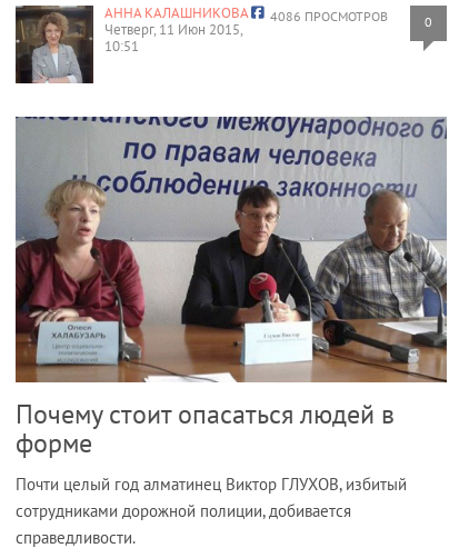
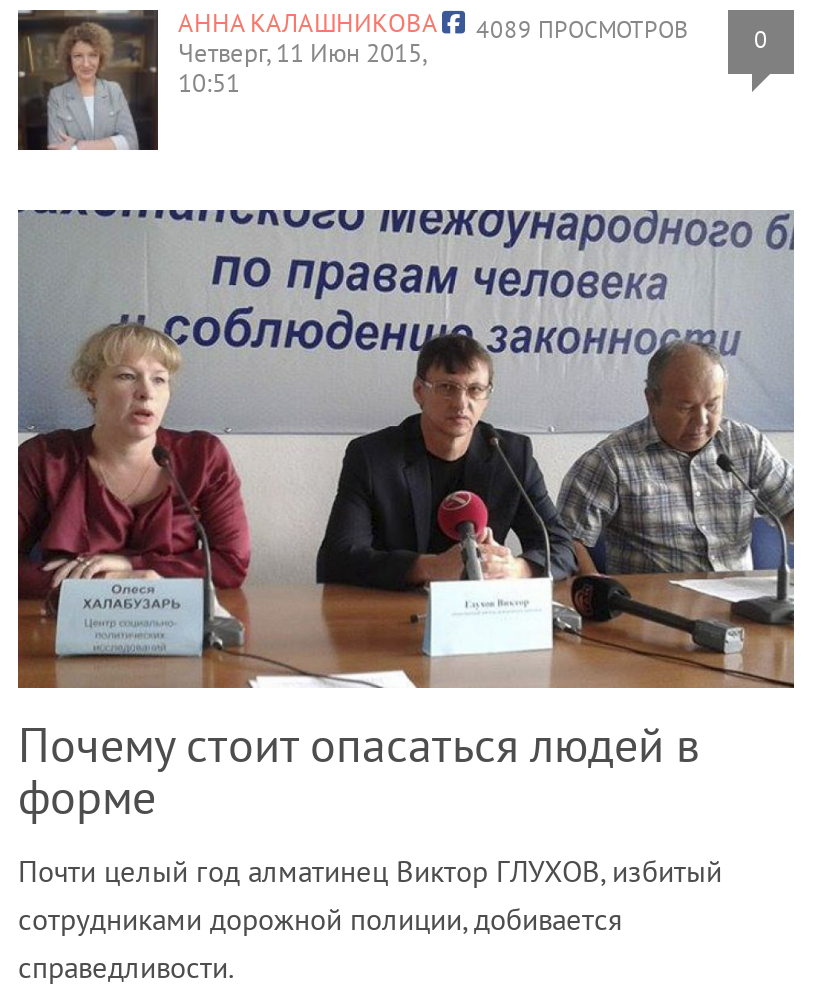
- АННА КАЛАШНИКОВА 4086 ПРОСМОТРОВ
+ АННА КАЛАШНИКОВА 4089 ПРОСМОТРОВ
